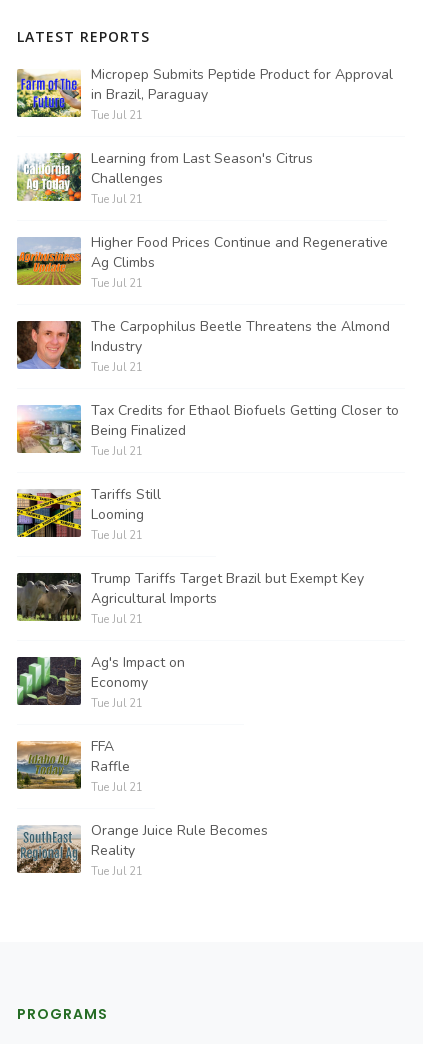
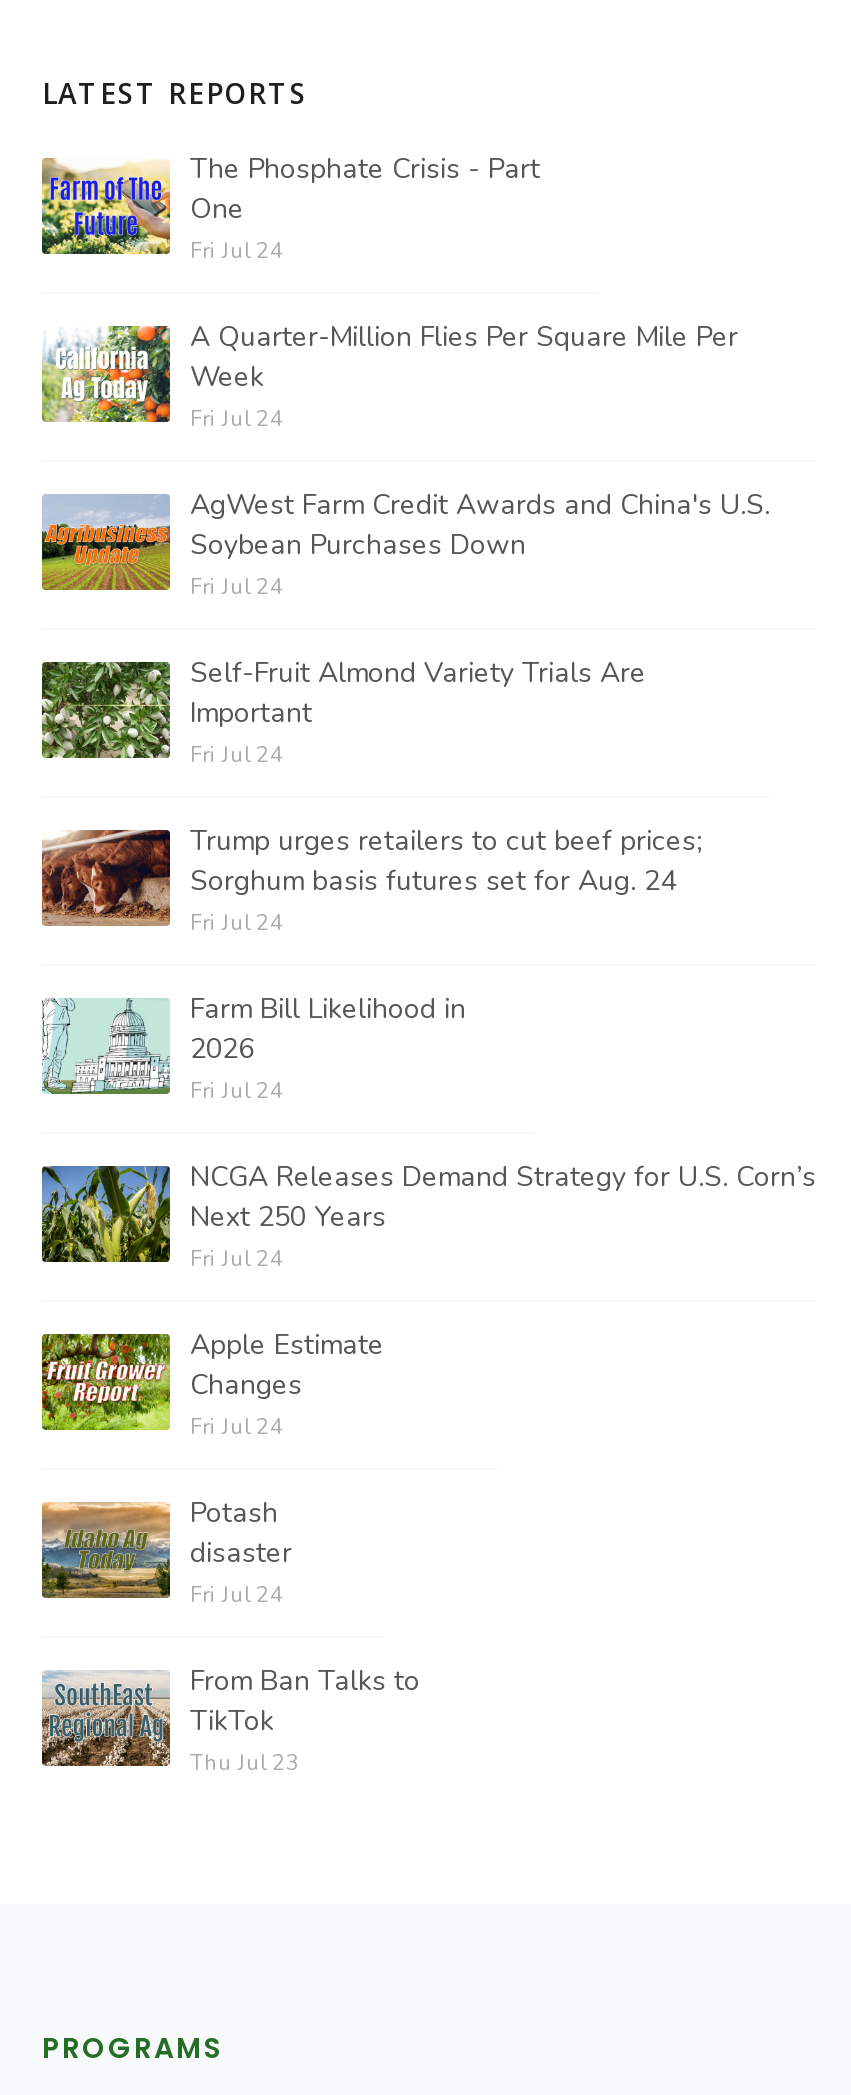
- Micropep Submits Peptide Product for Approval
- in Brazil, Paraguay
- Tue Jul 21
+ The Phosphate Crisis - Part
+ One
+ Fri Jul 24

- Learning from Last Season's Citrus
- Challenges
- Tue Jul 21
+ A Quarter-Million Flies Per Square Mile Per
+ Week
+ Fri Jul 24

- Higher Food Prices Continue and Regenerative
- Ag Climbs
- Tue Jul 21
+ AgWest Farm Credit Awards and China's U.S.
+ Soybean Purchases Down
+ Fri Jul 24

- [image]
- The Carpophilus Beetle Threatens the Almond
- Industry
- Tue Jul 21
+ [image]
+ Self-Fruit Almond Variety Trials Are
+ Important
+ Fri Jul 24

- [image]
- Tax Credits for Ethaol Biofuels Getting Closer to
- Being Finalized
- Tue Jul 21
+ [image]
+ Trump urges retailers to cut beef prices;
+ Sorghum basis futures set for Aug. 24
+ Fri Jul 24

- [image]
- Tariffs Still
- Looming
- Tue Jul 21
+ [image]
+ Farm Bill Likelihood in
+ 2026
+ Fri Jul 24

- [image]
- Trump Tariffs Target Brazil but Exempt Key
- Agricultural Imports
- Tue Jul 21
+ [image]
+ NCGA Releases Demand Strategy for U.S. Corn’s
+ Next 250 Years
+ Fri Jul 24

- [image]
- Ag's Impact on
- Economy
- Tue Jul 21
+ [image]
+ Apple Estimate
+ Changes
+ Fri Jul 24

- FFA
- Raffle
- Tue Jul 21
+ Potash
+ disaster
+ Fri Jul 24

- Orange Juice Rule Becomes
- Reality
- Tue Jul 21
+ From Ban Talks to
+ TikTok
+ Thu Jul 23
